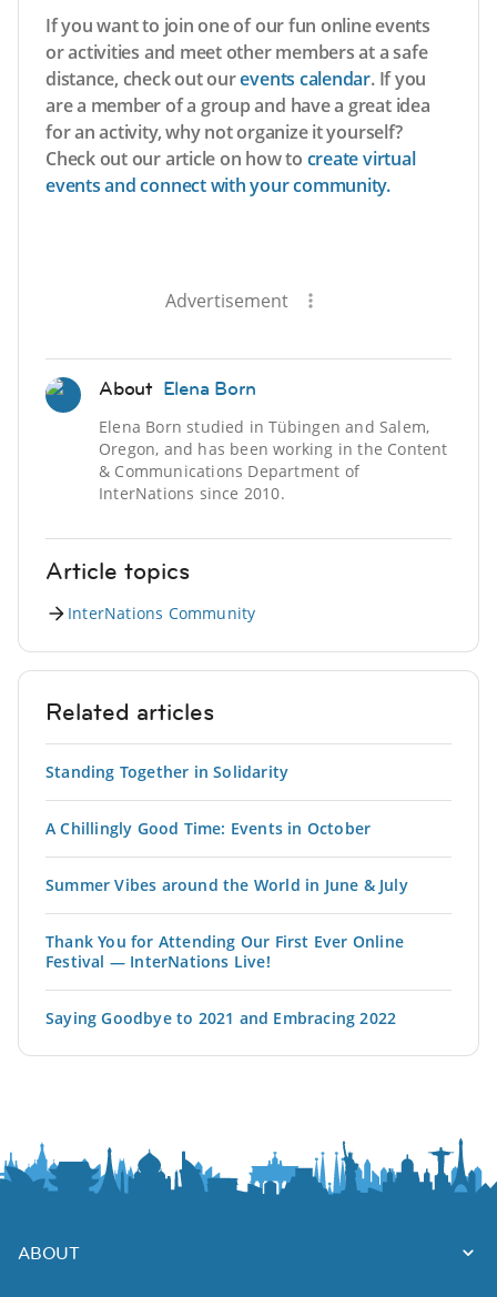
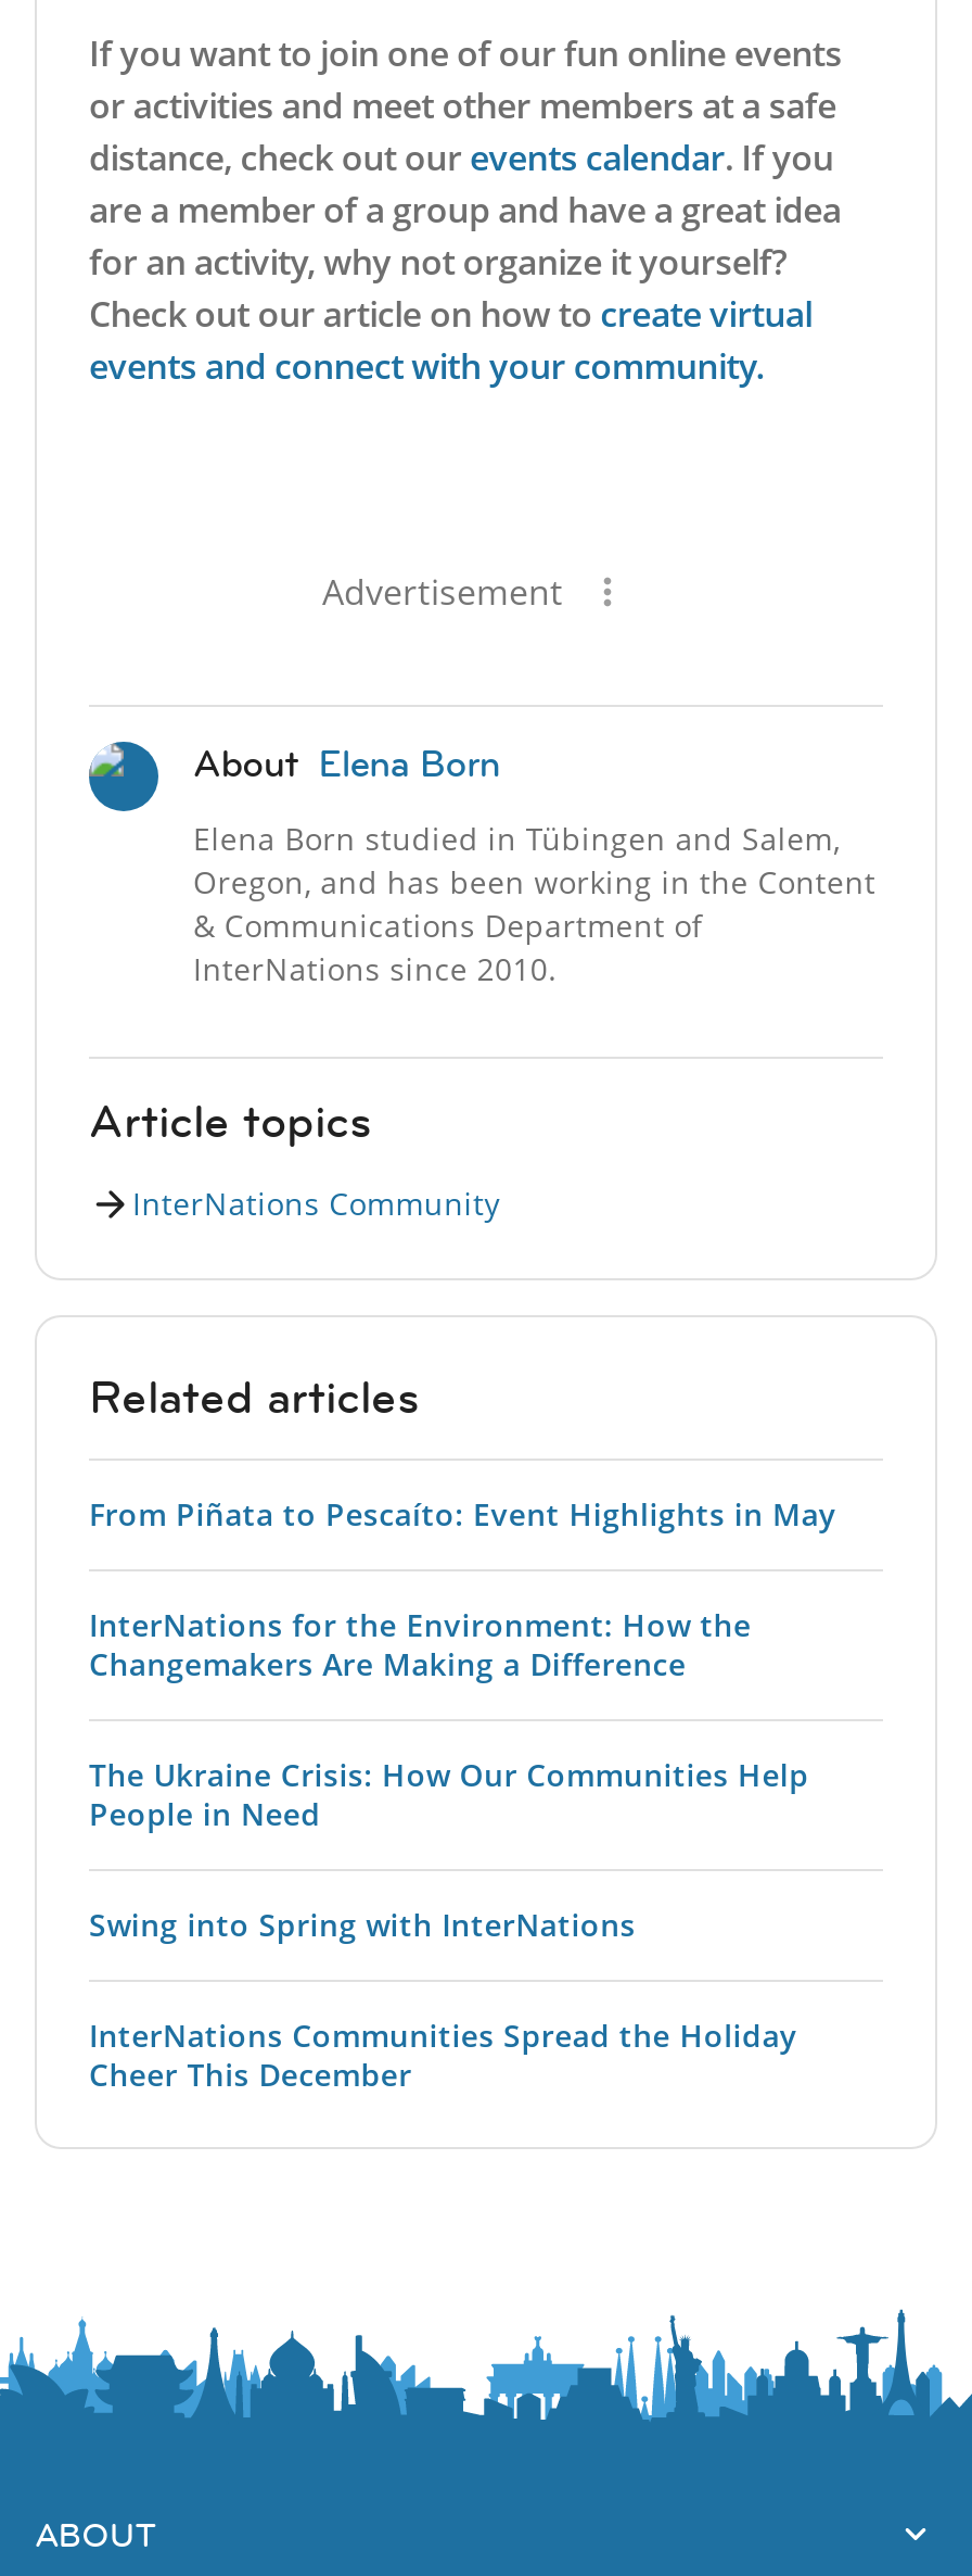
- Standing Together in Solidarity
+ From Piñata to Pescaíto: Event Highlights in May

- A Chillingly Good Time: Events in October
+ InterNations for the Environment: How the
+ Changemakers Are Making a Difference

- Summer Vibes around the World in June & July
+ The Ukraine Crisis: How Our Communities Help
+ People in Need

- Thank You for Attending Our First Ever Online
- Festival — InterNations Live!
+ Swing into Spring with InterNations

- Saying Goodbye to 2021 and Embracing 2022
+ InterNations Communities Spread the Holiday
+ Cheer This December
